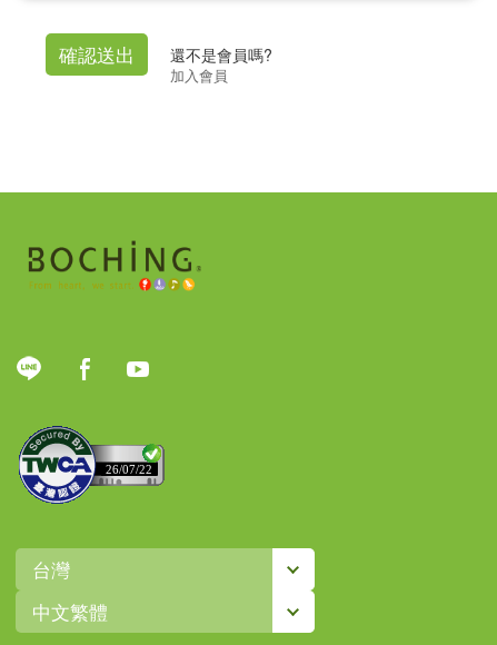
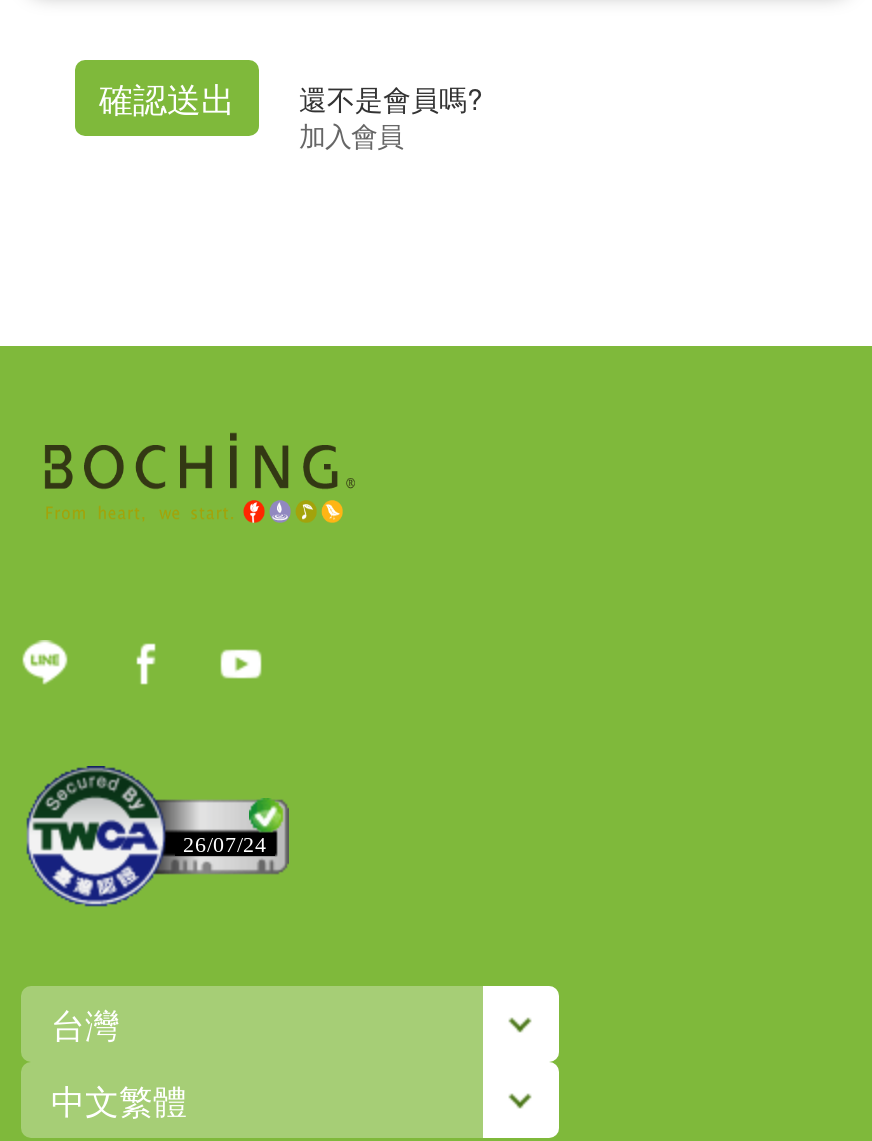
- 26/07/22
+ 26/07/24
